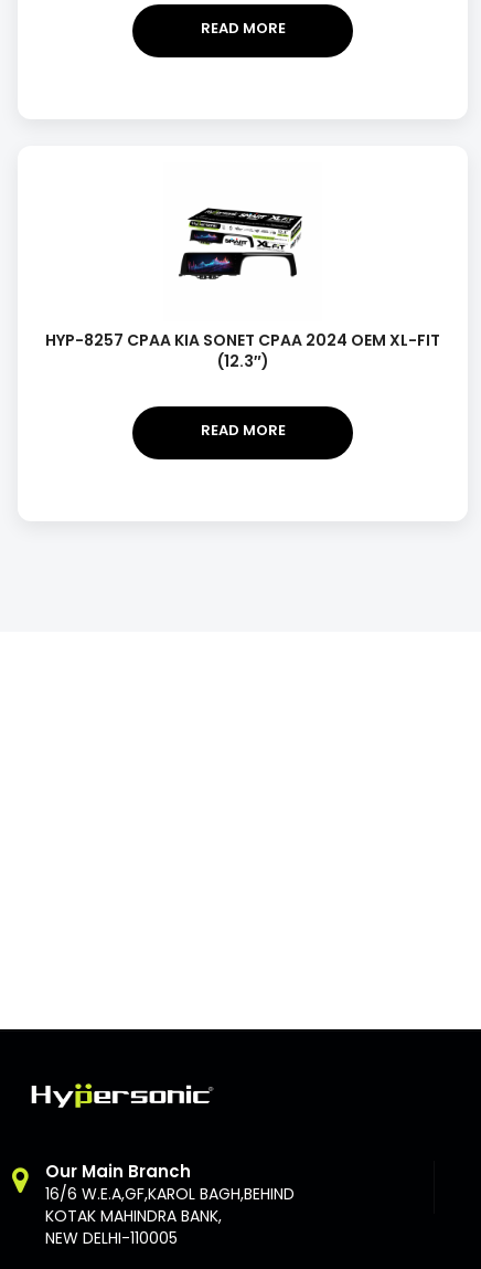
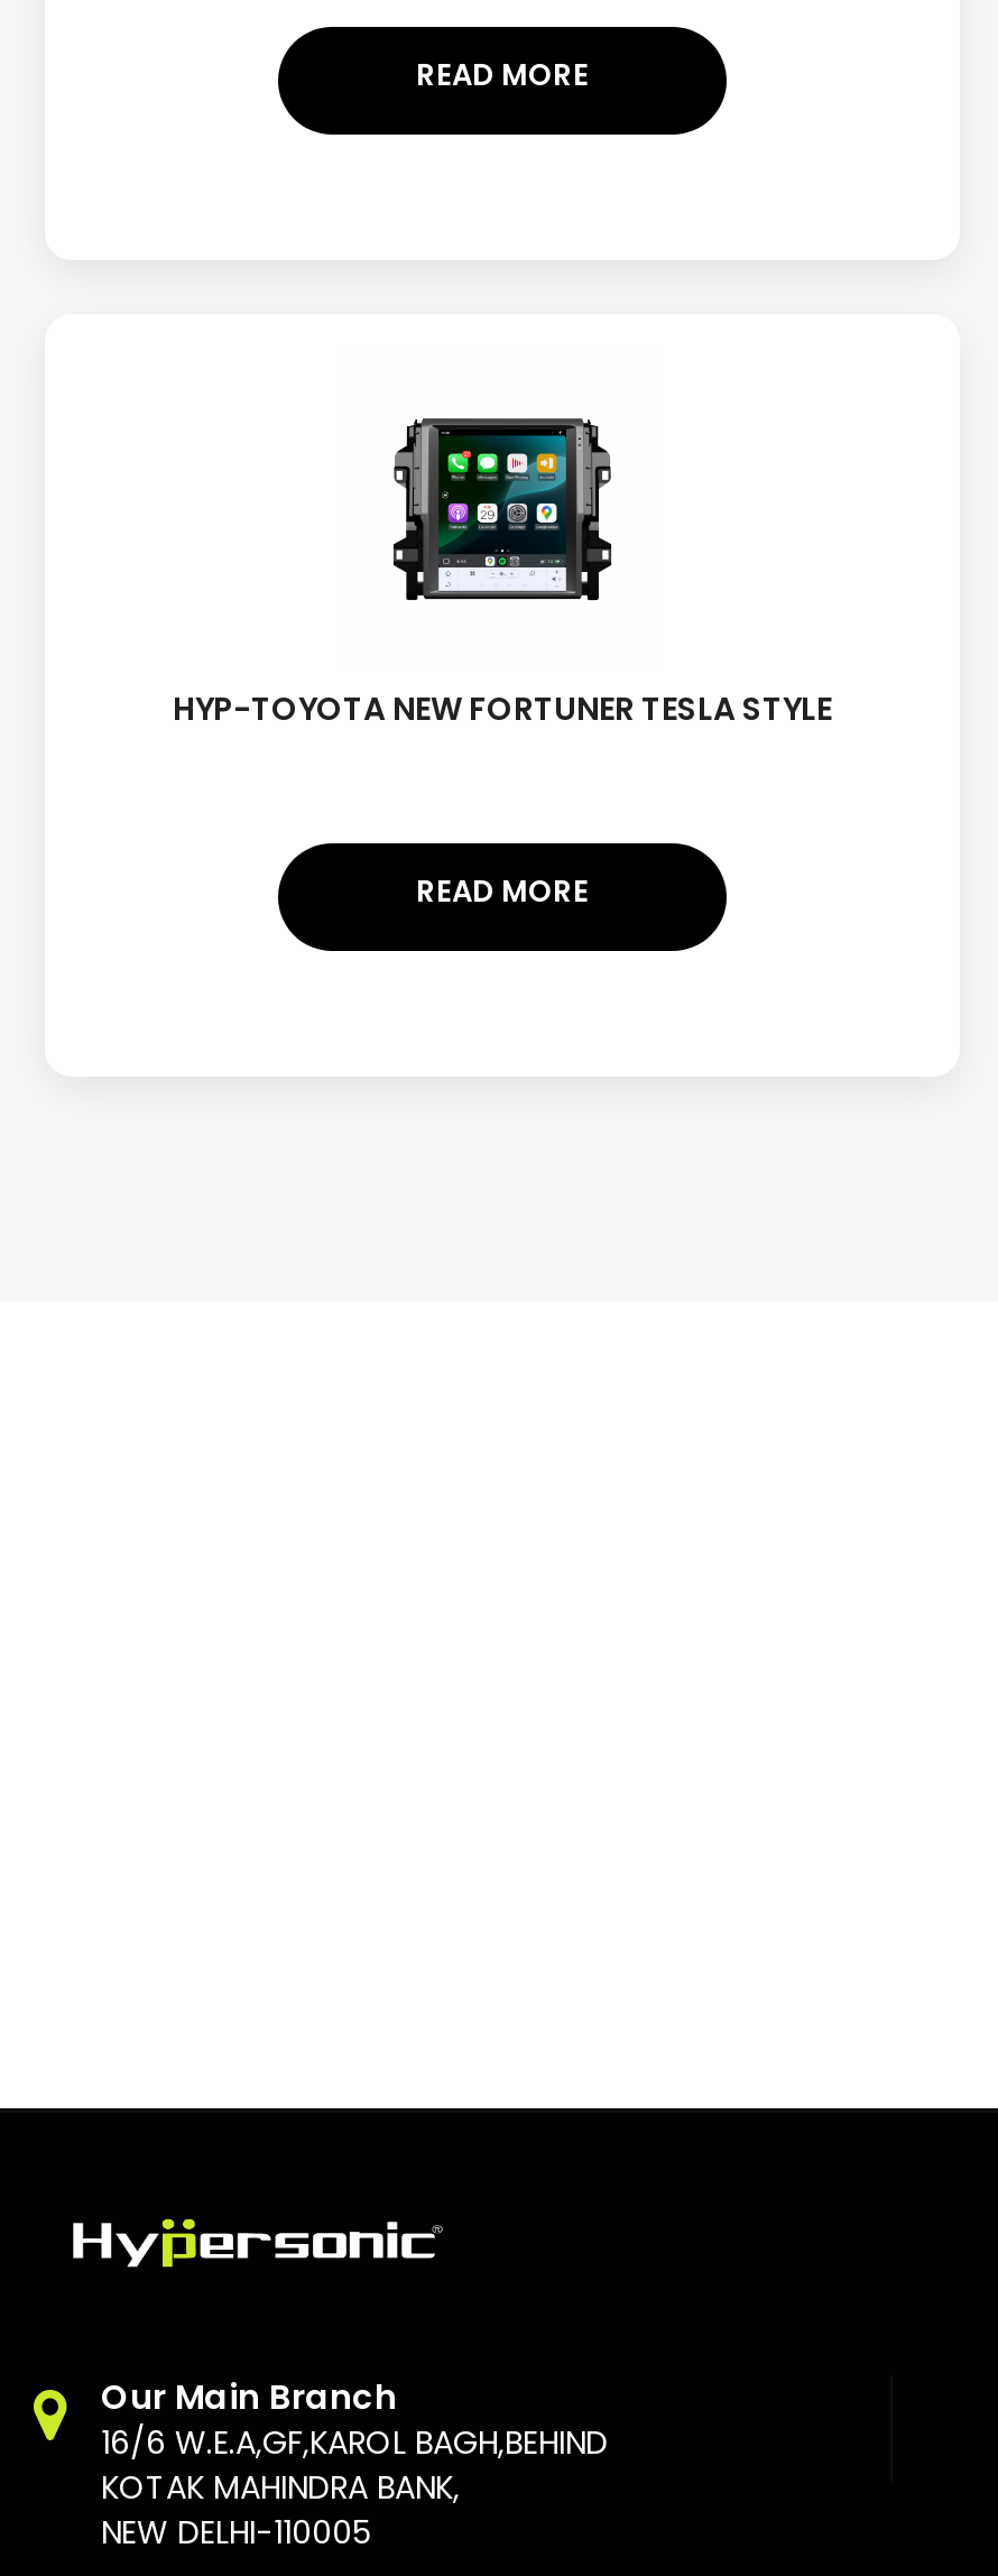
- [image]
- HYP-8257 CPAA KIA SONET CPAA 2024 OEM XL-FIT
- (12.3″)
+ [image]
+ HYP-TOYOTA NEW FORTUNER TESLA STYLE
